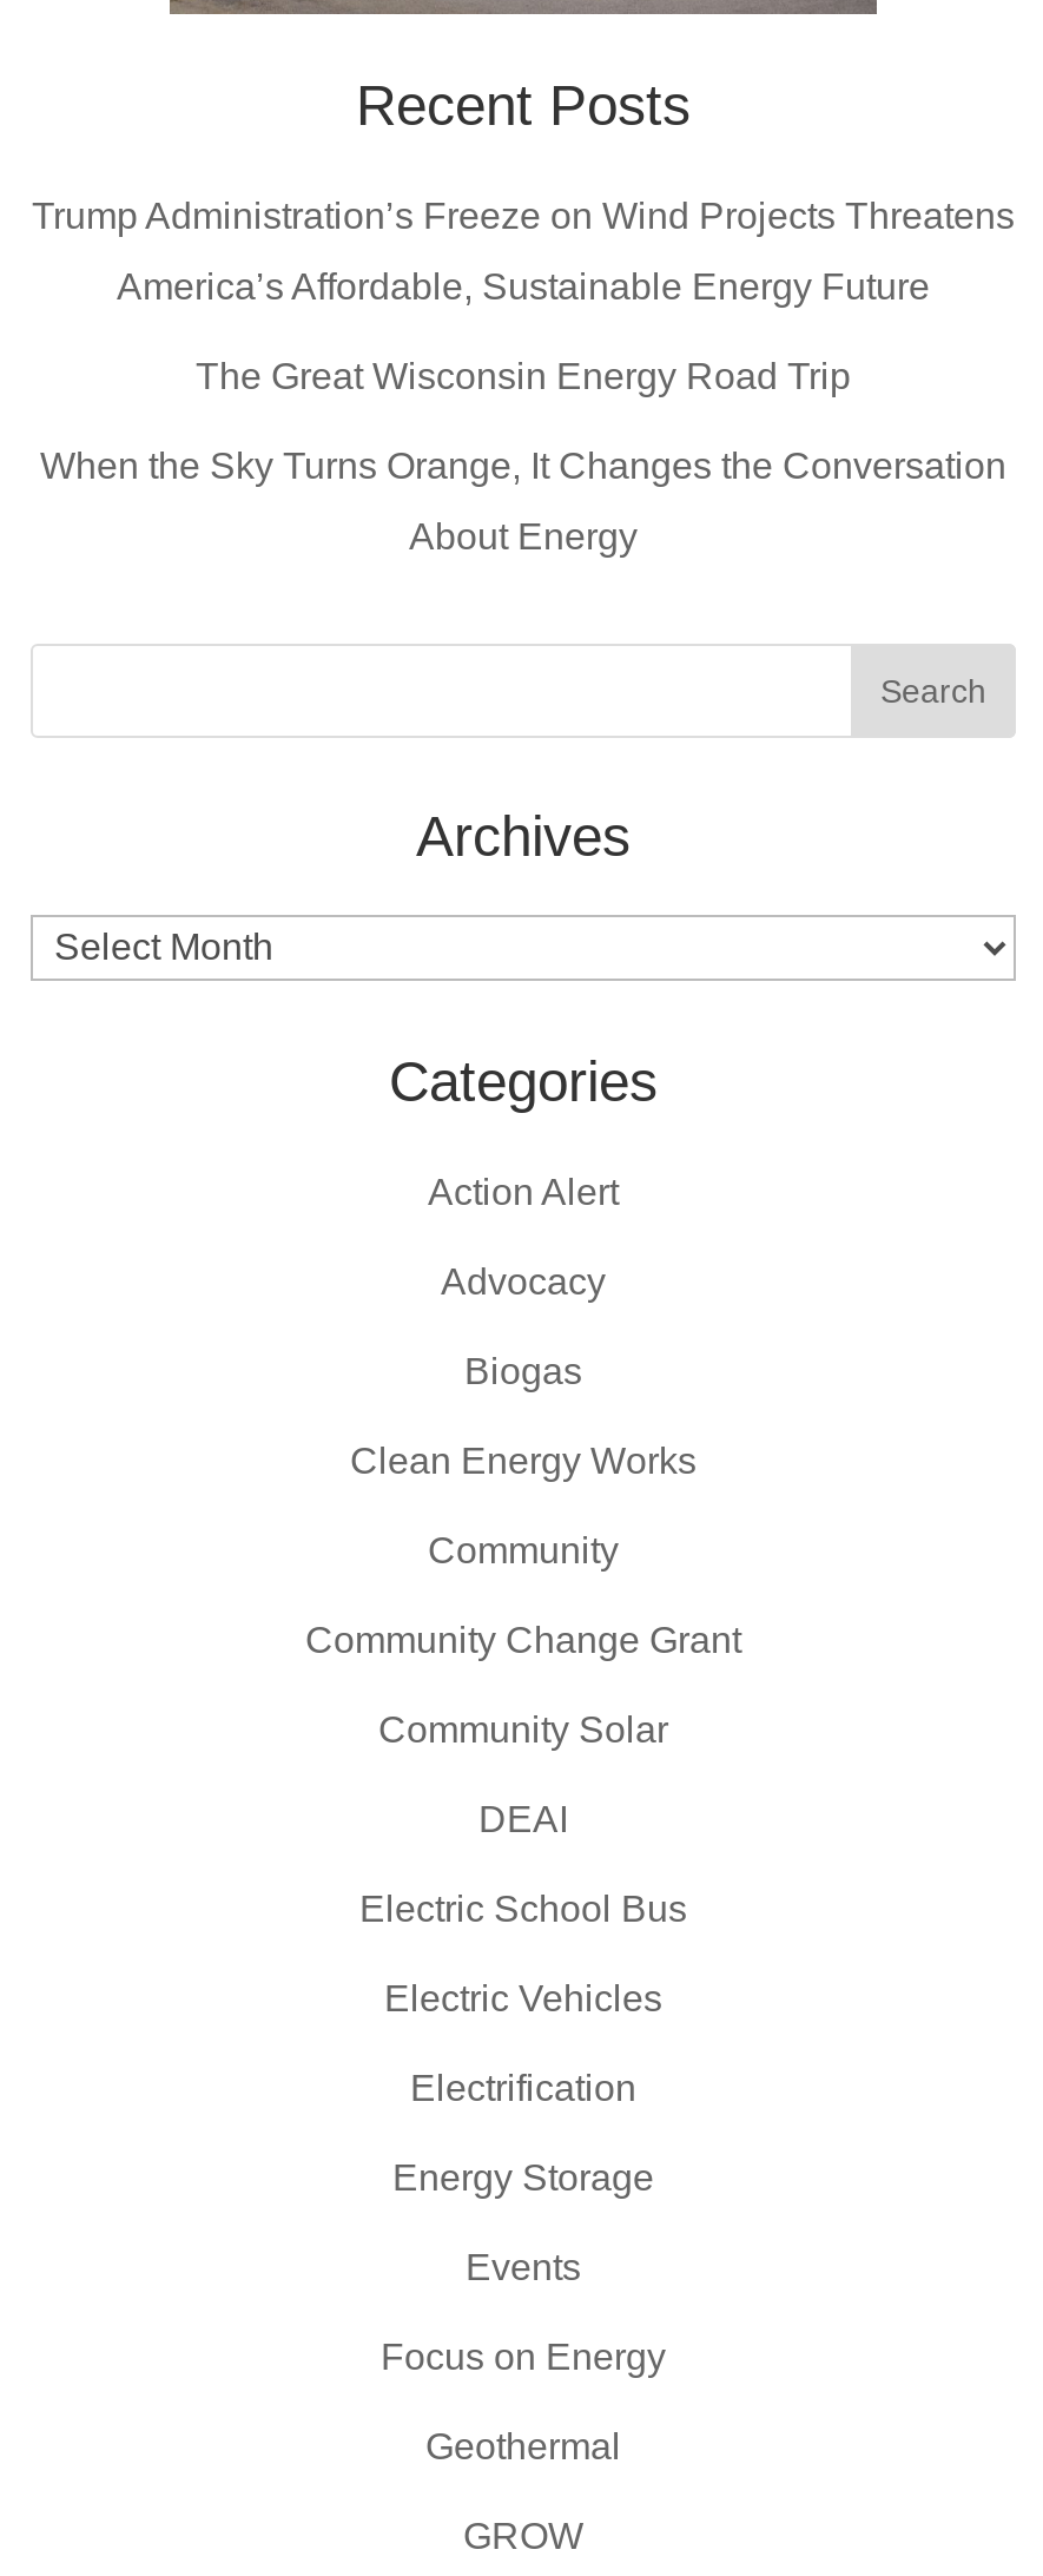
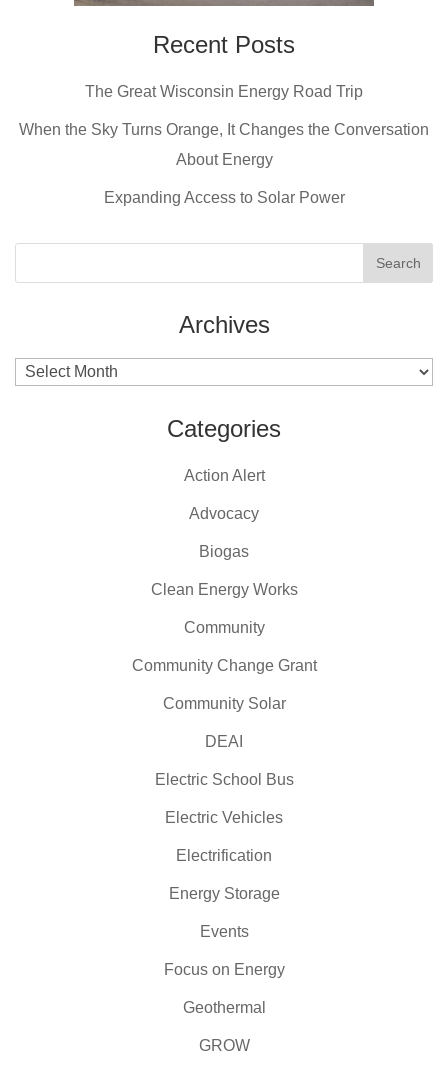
- Trump Administration’s Freeze on Wind Projects Threatens
- America’s Affordable, Sustainable Energy Future

moved up: The Great Wisconsin Energy Road Trip | When the Sky Turns Orange, It Changes the Conversation | About Energy

+ Expanding Access to Solar Power
